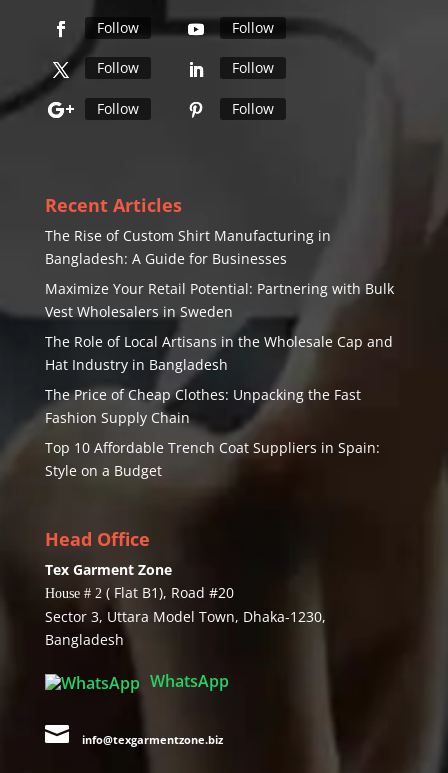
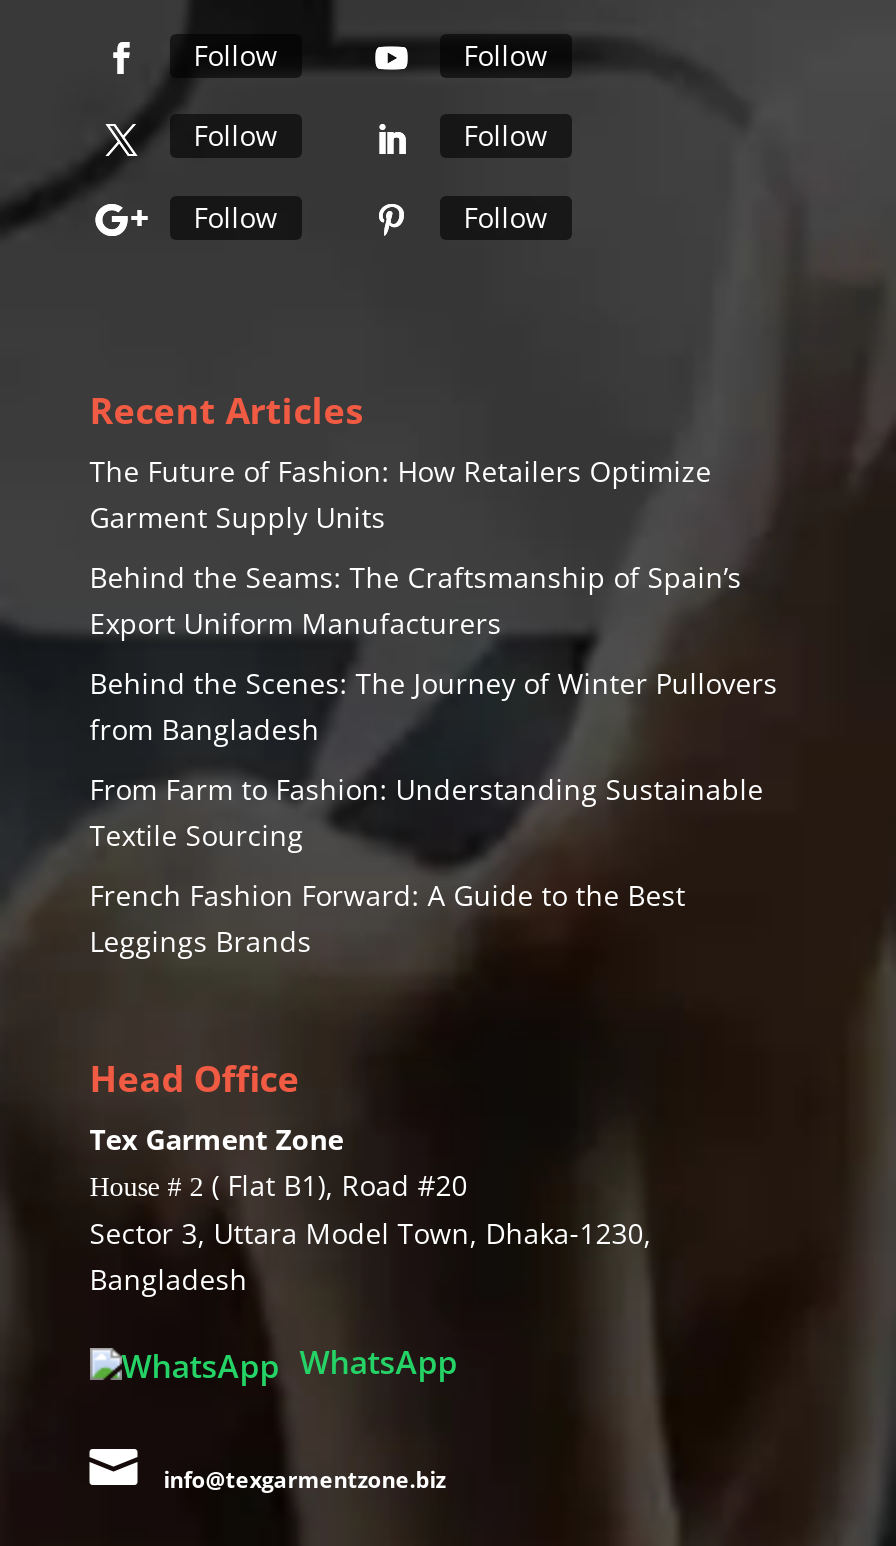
- The Rise of Custom Shirt Manufacturing in
- Bangladesh: A Guide for Businesses
+ The Future of Fashion: How Retailers Optimize
+ Garment Supply Units

- Maximize Your Retail Potential: Partnering with Bulk
- Vest Wholesalers in Sweden
+ Behind the Seams: The Craftsmanship of Spain’s
+ Export Uniform Manufacturers

- The Role of Local Artisans in the Wholesale Cap and
- Hat Industry in Bangladesh
+ Behind the Scenes: The Journey of Winter Pullovers
+ from Bangladesh

- The Price of Cheap Clothes: Unpacking the Fast
- Fashion Supply Chain
+ From Farm to Fashion: Understanding Sustainable
+ Textile Sourcing

- Top 10 Affordable Trench Coat Suppliers in Spain:
- Style on a Budget
+ French Fashion Forward: A Guide to the Best
+ Leggings Brands
